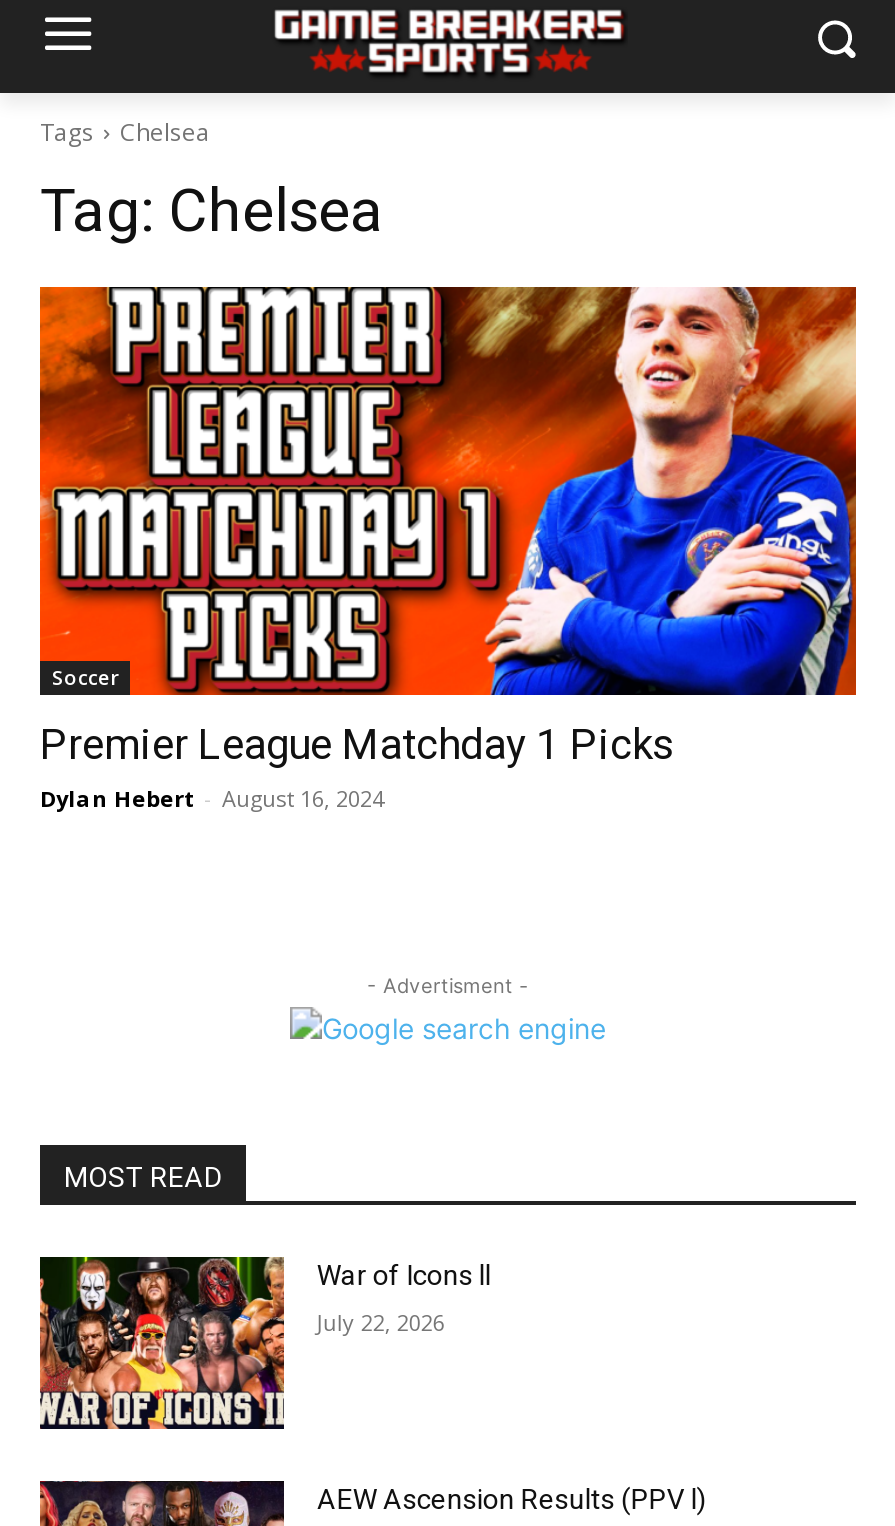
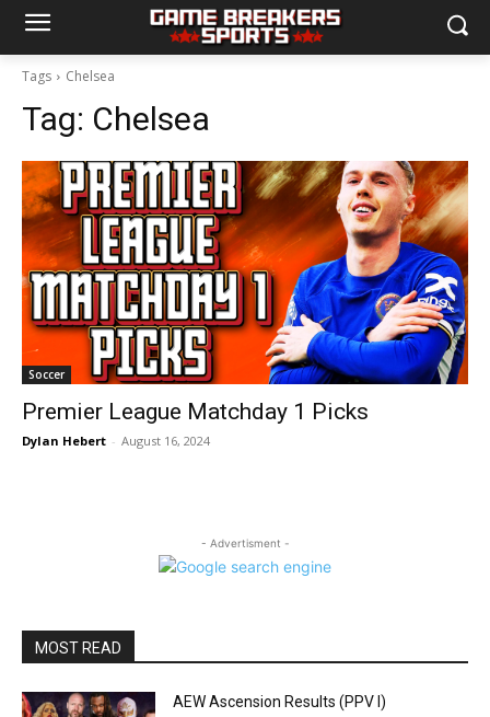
- [image]
- War of Icons ll
- July 22, 2026
